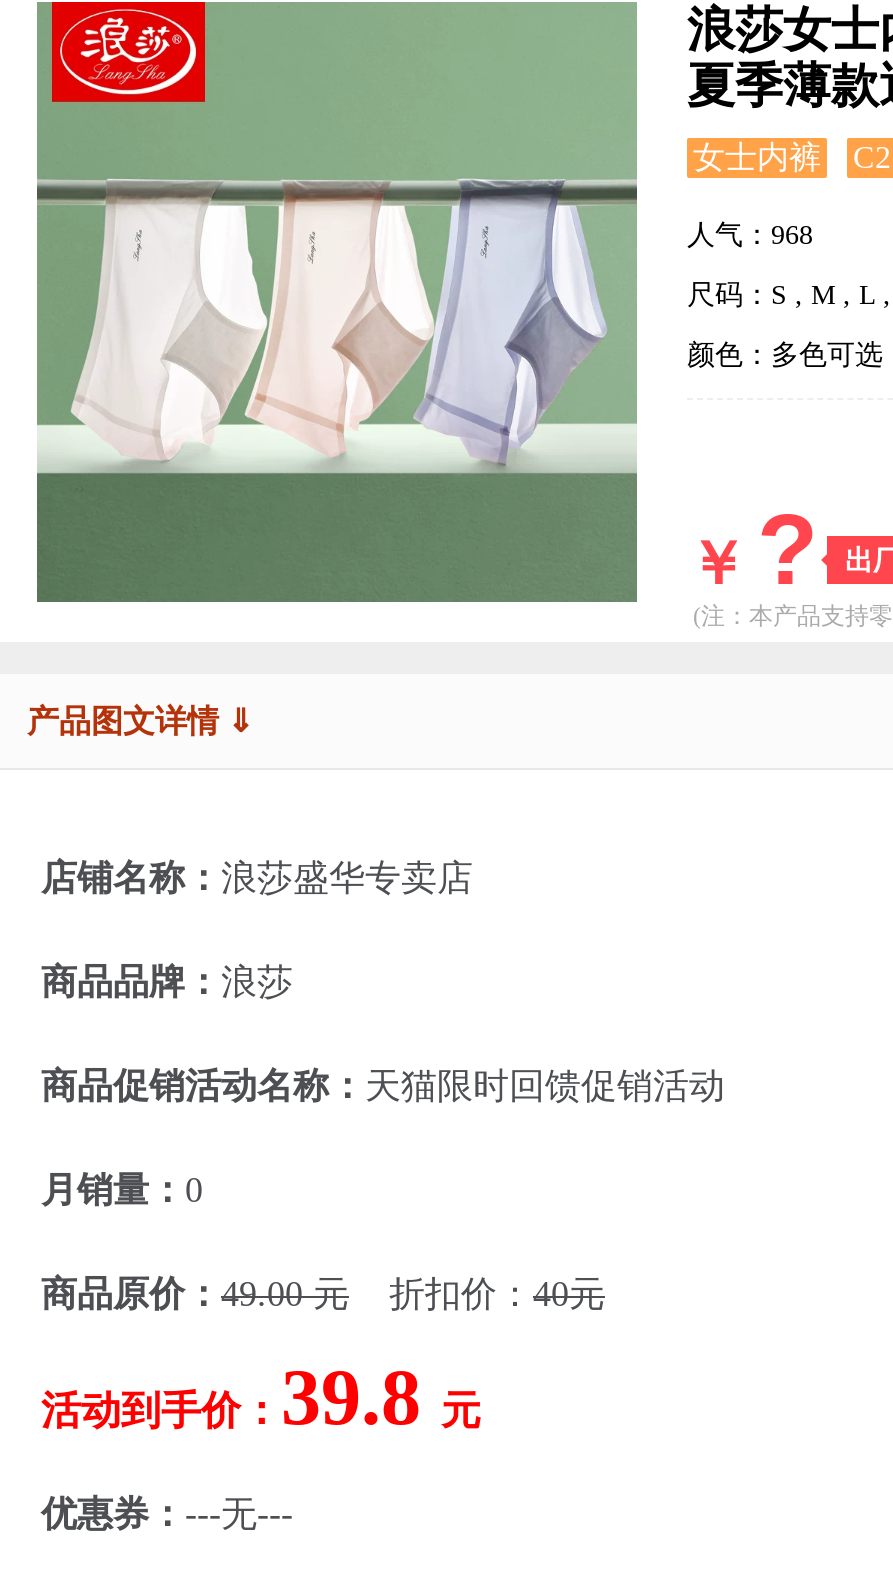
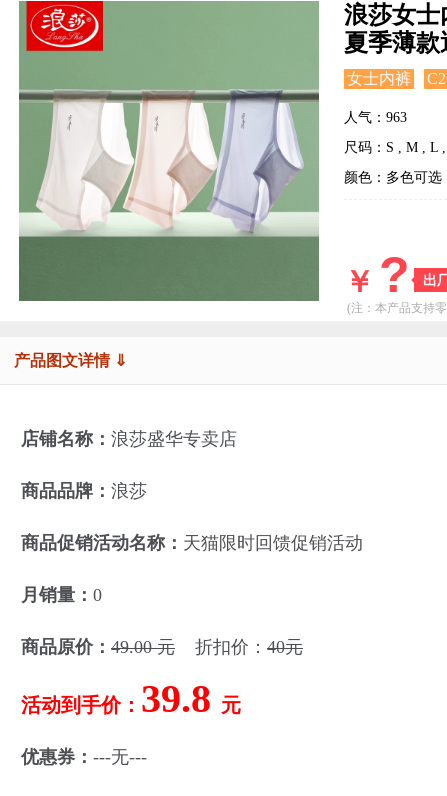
- 人气：968
+ 人气：963
